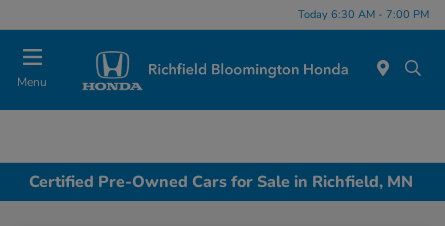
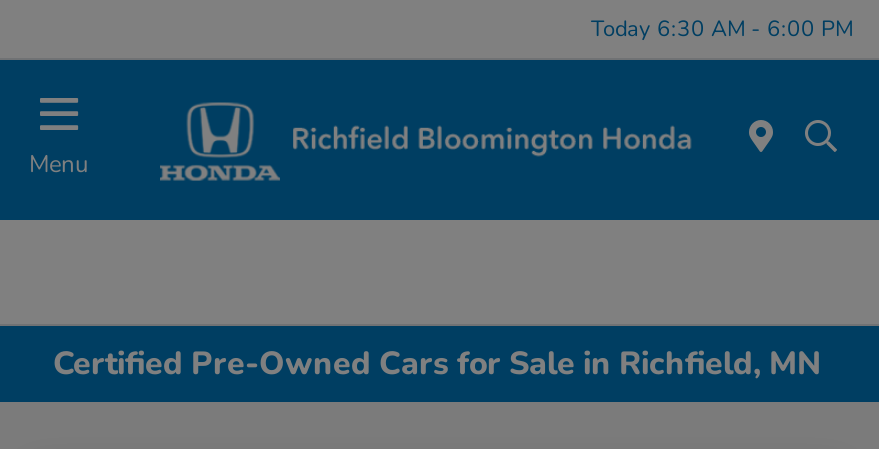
- Today 6:30 AM - 7:00 PM
+ Today 6:30 AM - 6:00 PM
